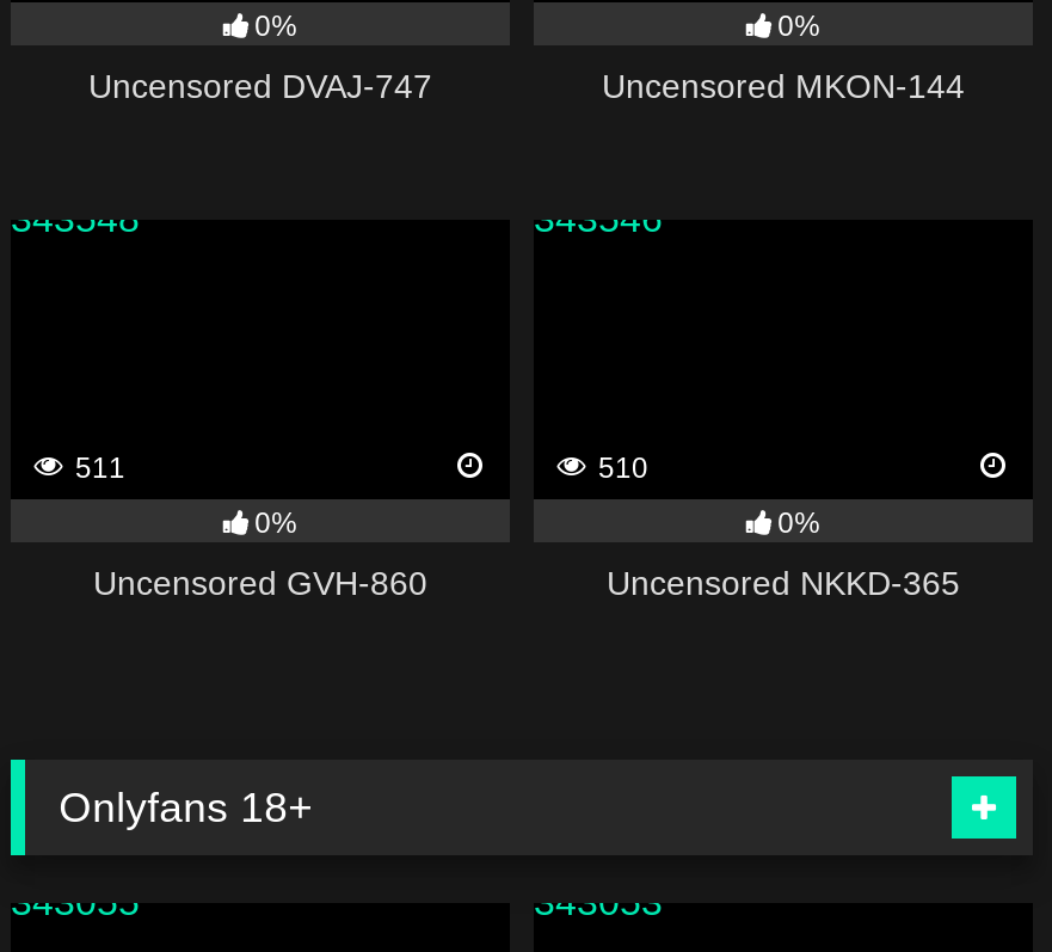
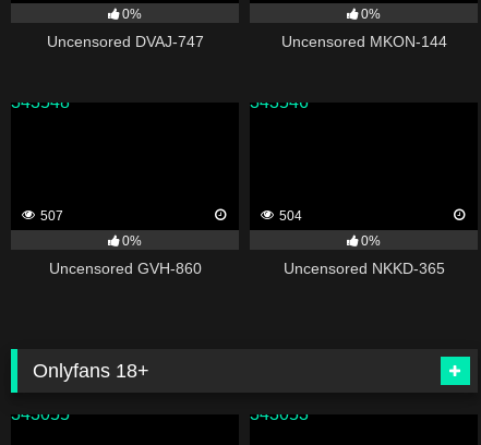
- 511
+ 507

- 510
+ 504
